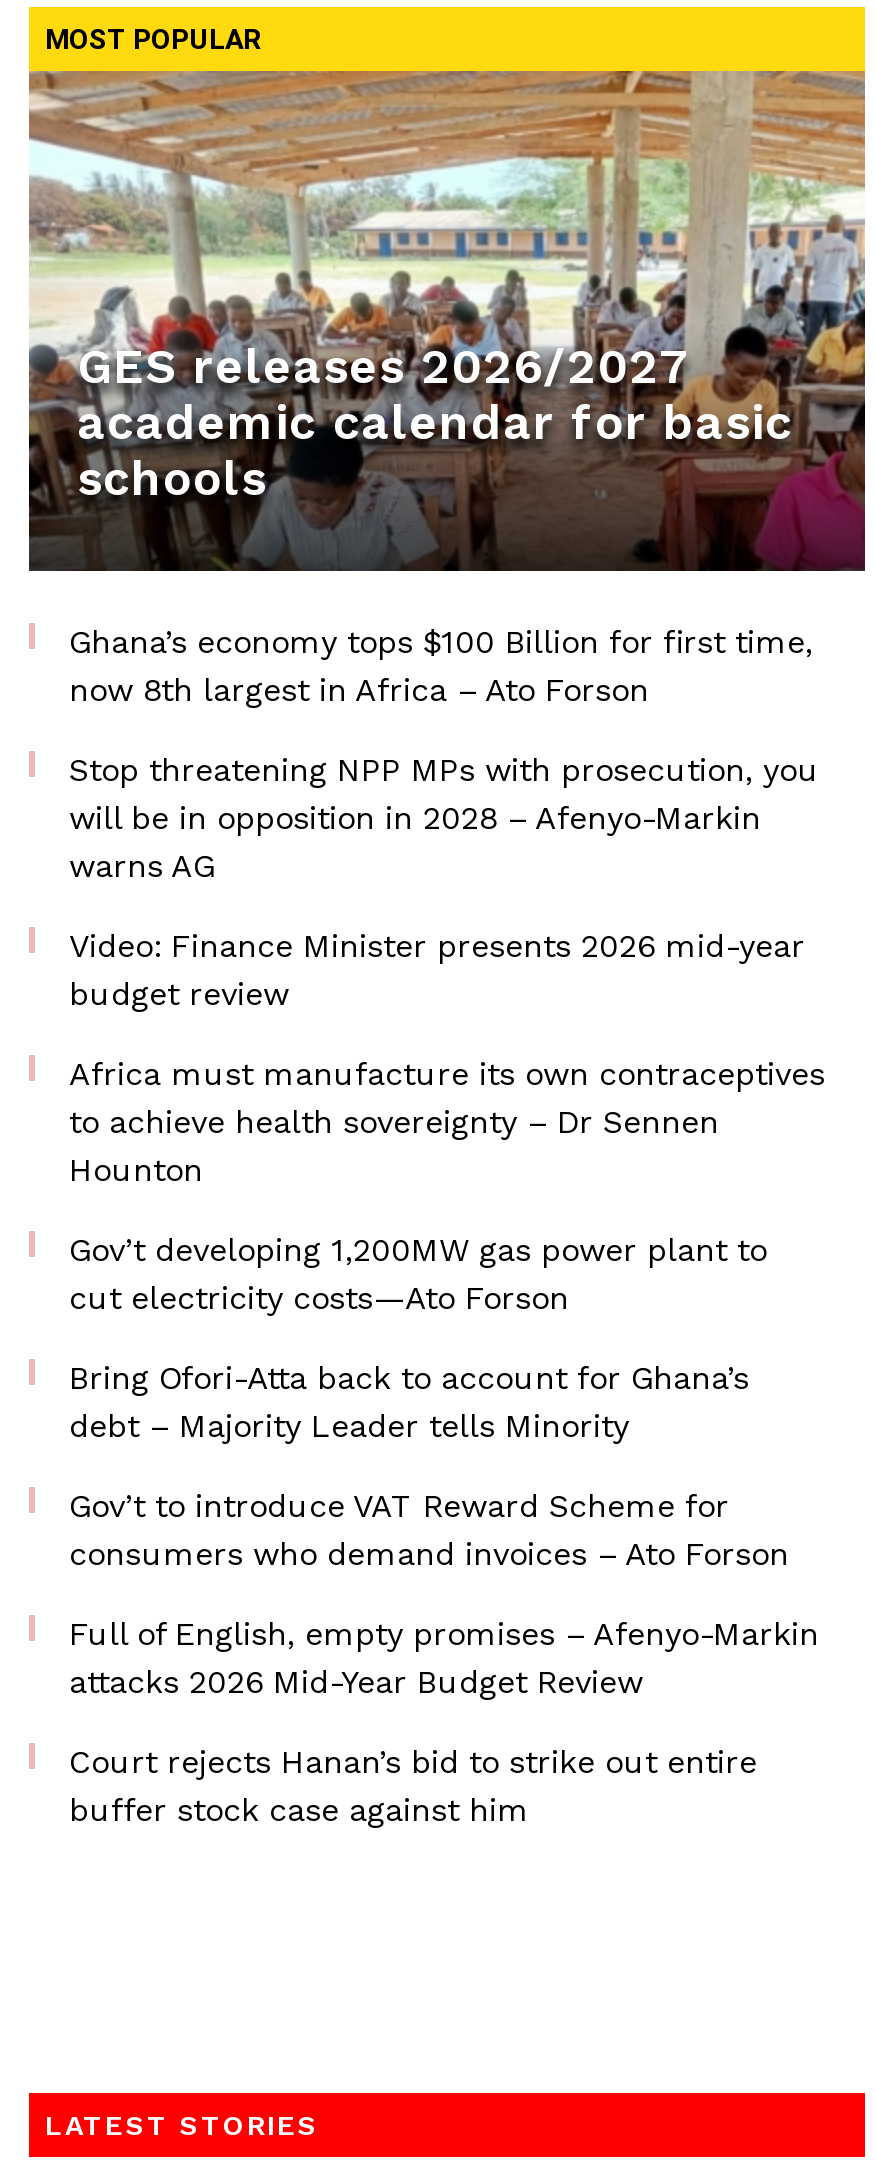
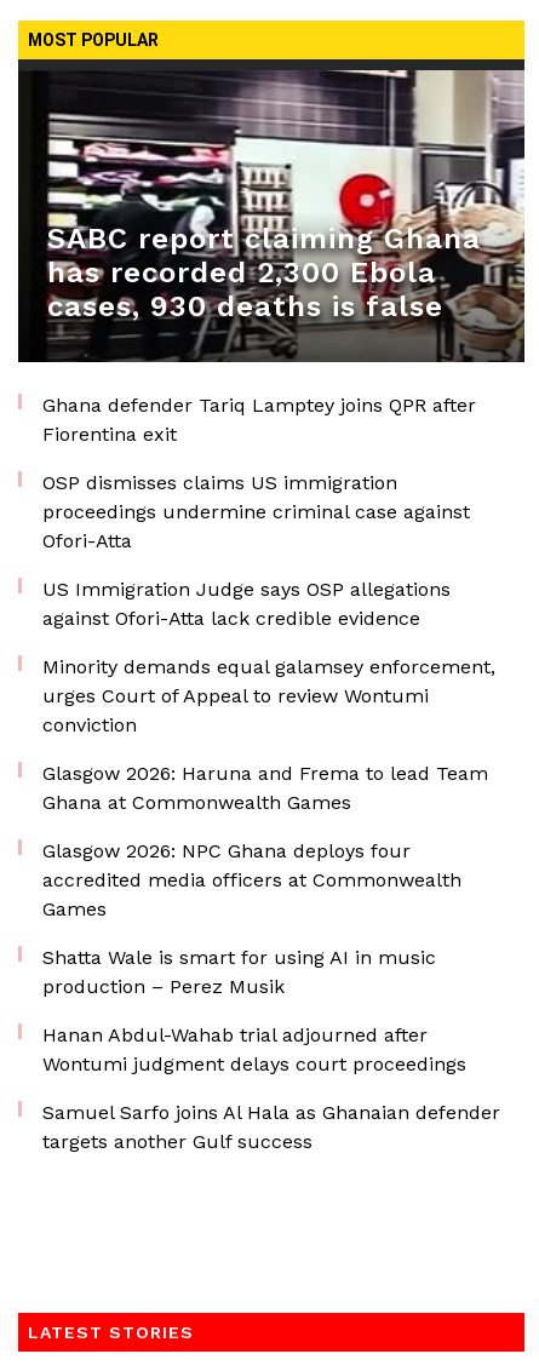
- [image]
- GES releases 2026/2027
- academic calendar for basic
- schools
+ [image]
+ SABC report claiming Ghana
+ has recorded 2,300 Ebola
+ cases, 930 deaths is false

- Ghana’s economy tops $100 Billion for first time,
- now 8th largest in Africa – Ato Forson
+ Ghana defender Tariq Lamptey joins QPR after
+ Fiorentina exit

- Stop threatening NPP MPs with prosecution, you
- will be in opposition in 2028 – Afenyo-Markin
- warns AG
+ OSP dismisses claims US immigration
+ proceedings undermine criminal case against
+ Ofori-Atta

- Video: Finance Minister presents 2026 mid-year
- budget review
+ US Immigration Judge says OSP allegations
+ against Ofori-Atta lack credible evidence

- Africa must manufacture its own contraceptives
- to achieve health sovereignty – Dr Sennen
- Hounton
+ Minority demands equal galamsey enforcement,
+ urges Court of Appeal to review Wontumi
+ conviction

- Gov’t developing 1,200MW gas power plant to
- cut electricity costs—Ato Forson
+ Glasgow 2026: Haruna and Frema to lead Team
+ Ghana at Commonwealth Games

- Bring Ofori-Atta back to account for Ghana’s
- debt – Majority Leader tells Minority
+ Glasgow 2026: NPC Ghana deploys four
+ accredited media officers at Commonwealth
+ Games

- Gov’t to introduce VAT Reward Scheme for
- consumers who demand invoices – Ato Forson
+ Shatta Wale is smart for using AI in music
+ production – Perez Musik

- Full of English, empty promises – Afenyo-Markin
- attacks 2026 Mid-Year Budget Review
+ Hanan Abdul-Wahab trial adjourned after
+ Wontumi judgment delays court proceedings

- Court rejects Hanan’s bid to strike out entire
- buffer stock case against him
+ Samuel Sarfo joins Al Hala as Ghanaian defender
+ targets another Gulf success
